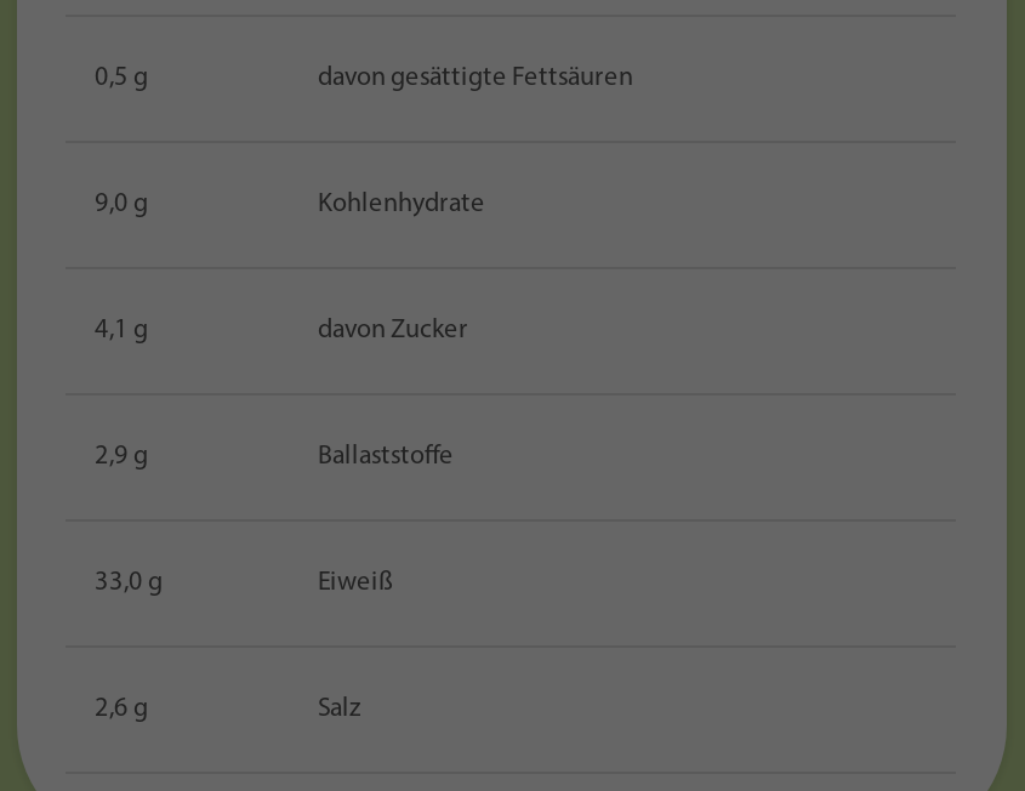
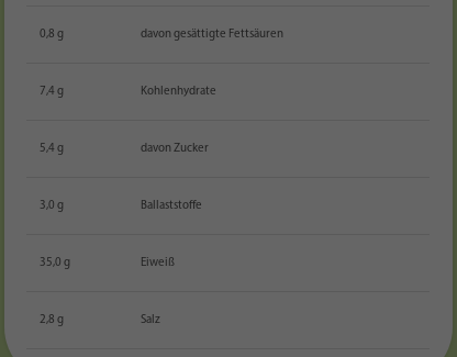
- 0,5 g
+ 0,8 g

- 9,0 g
+ 7,4 g

- 4,1 g
+ 5,4 g

- 2,9 g
+ 3,0 g

- 33,0 g
+ 35,0 g

- 2,6 g
+ 2,8 g
